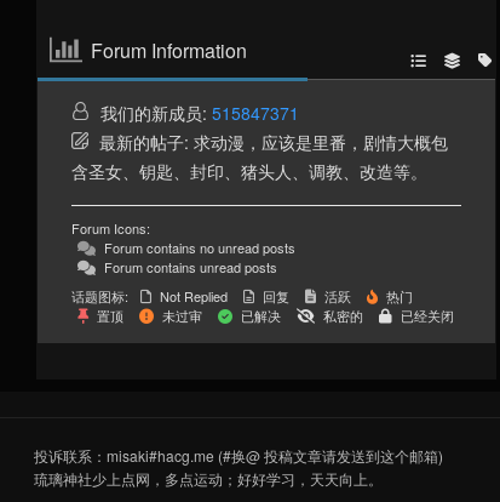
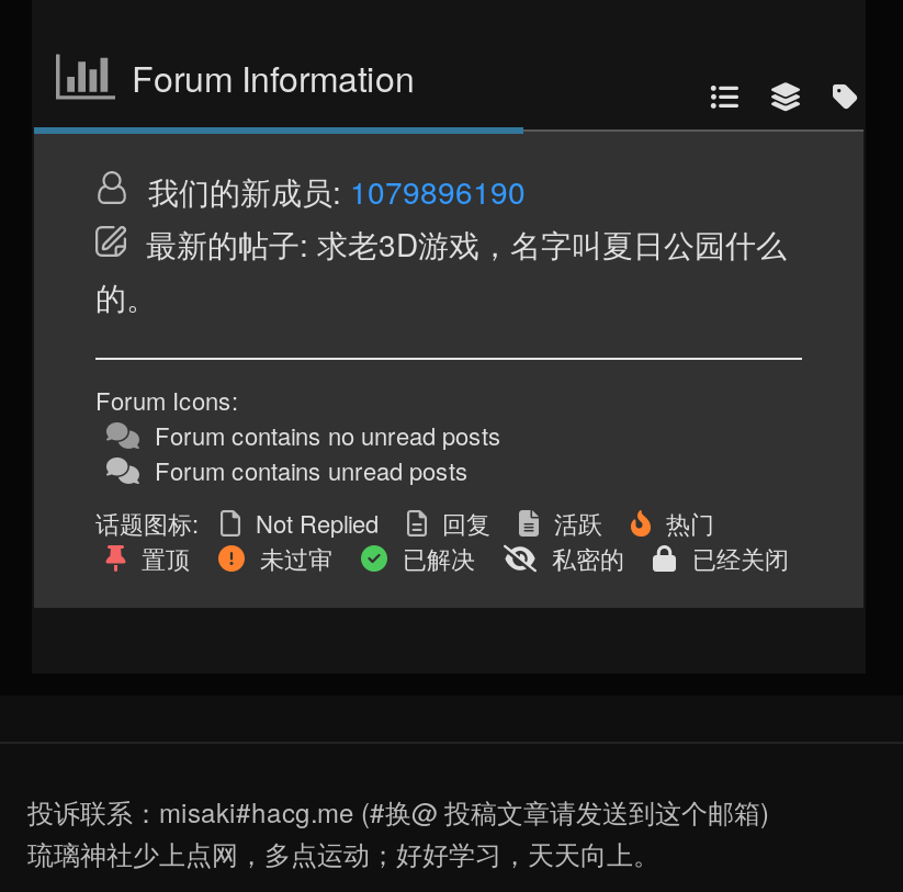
- 我们的新成员: 515847371
- 最新的帖子:求动漫，应该是里番，剧情大概包
- 含圣女、钥匙、封印、猪头人、调教、改造等。
+ 我们的新成员: 1079896190
+ 最新的帖子:求老3D游戏，名字叫夏日公园什么
+ 的。
